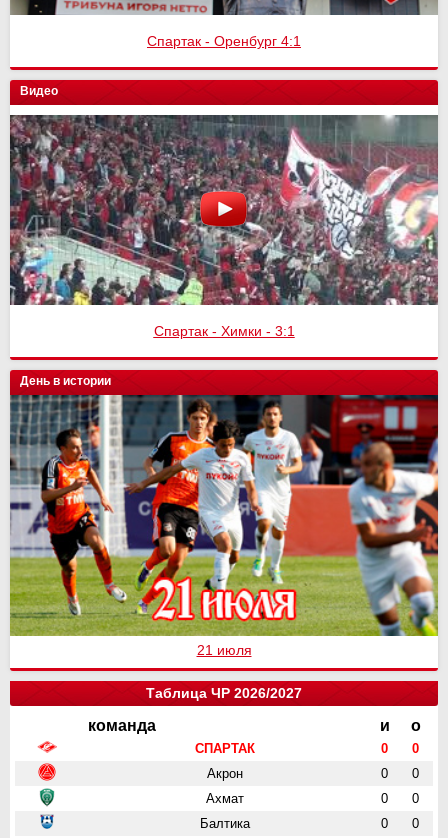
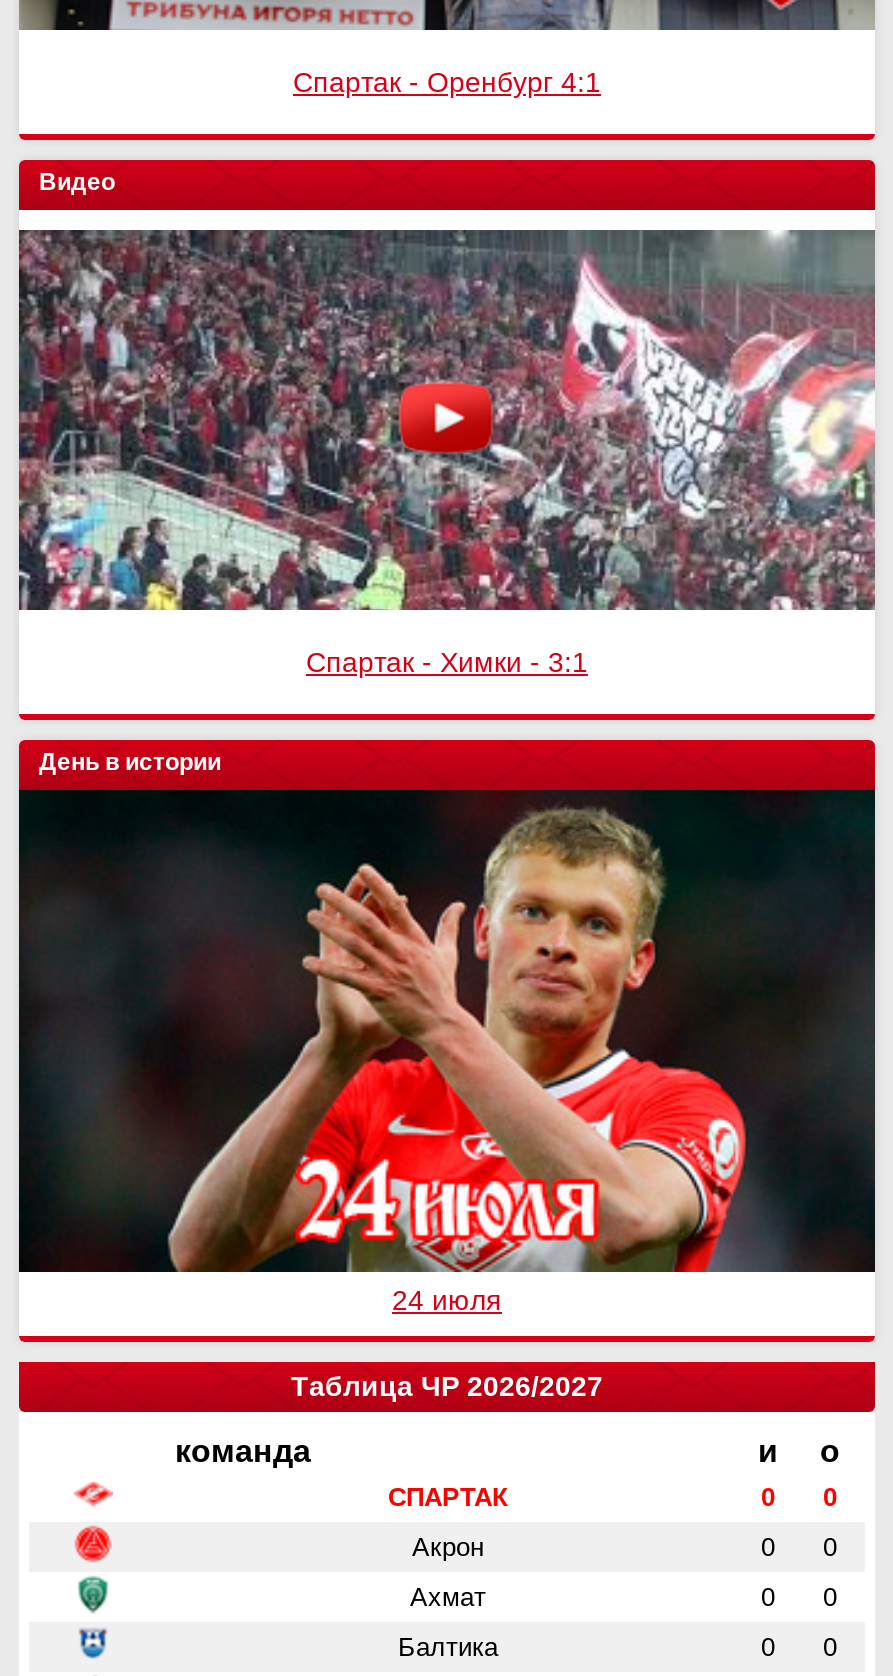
- [image]
- 21 июля
+ [image]
+ 24 июля
